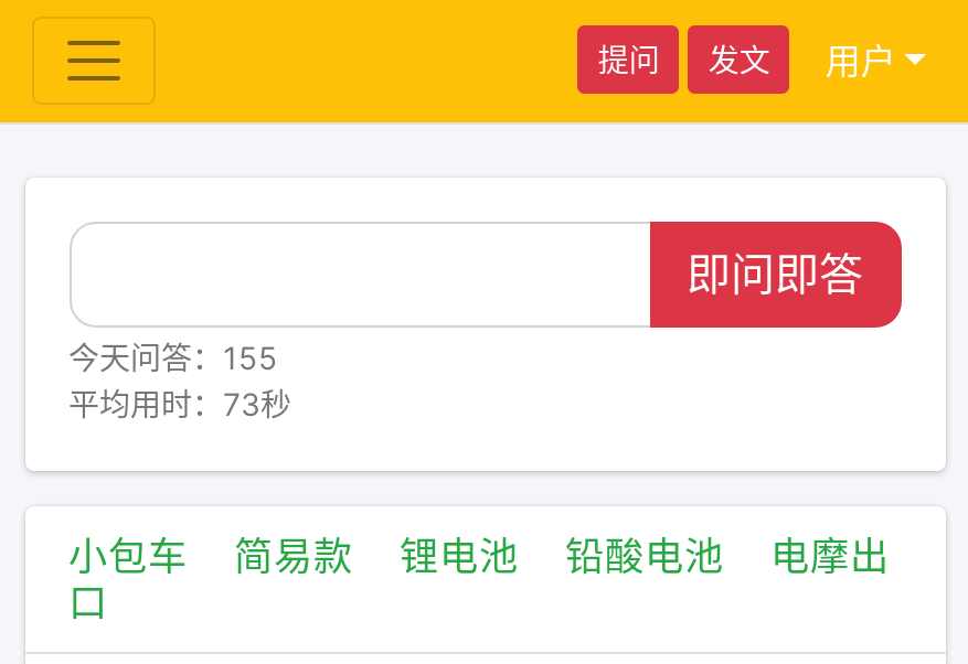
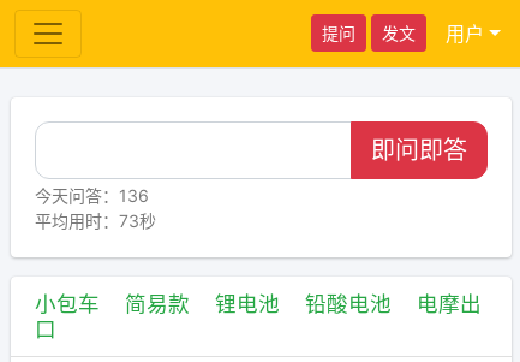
- 今天问答：155
+ 今天问答：136
